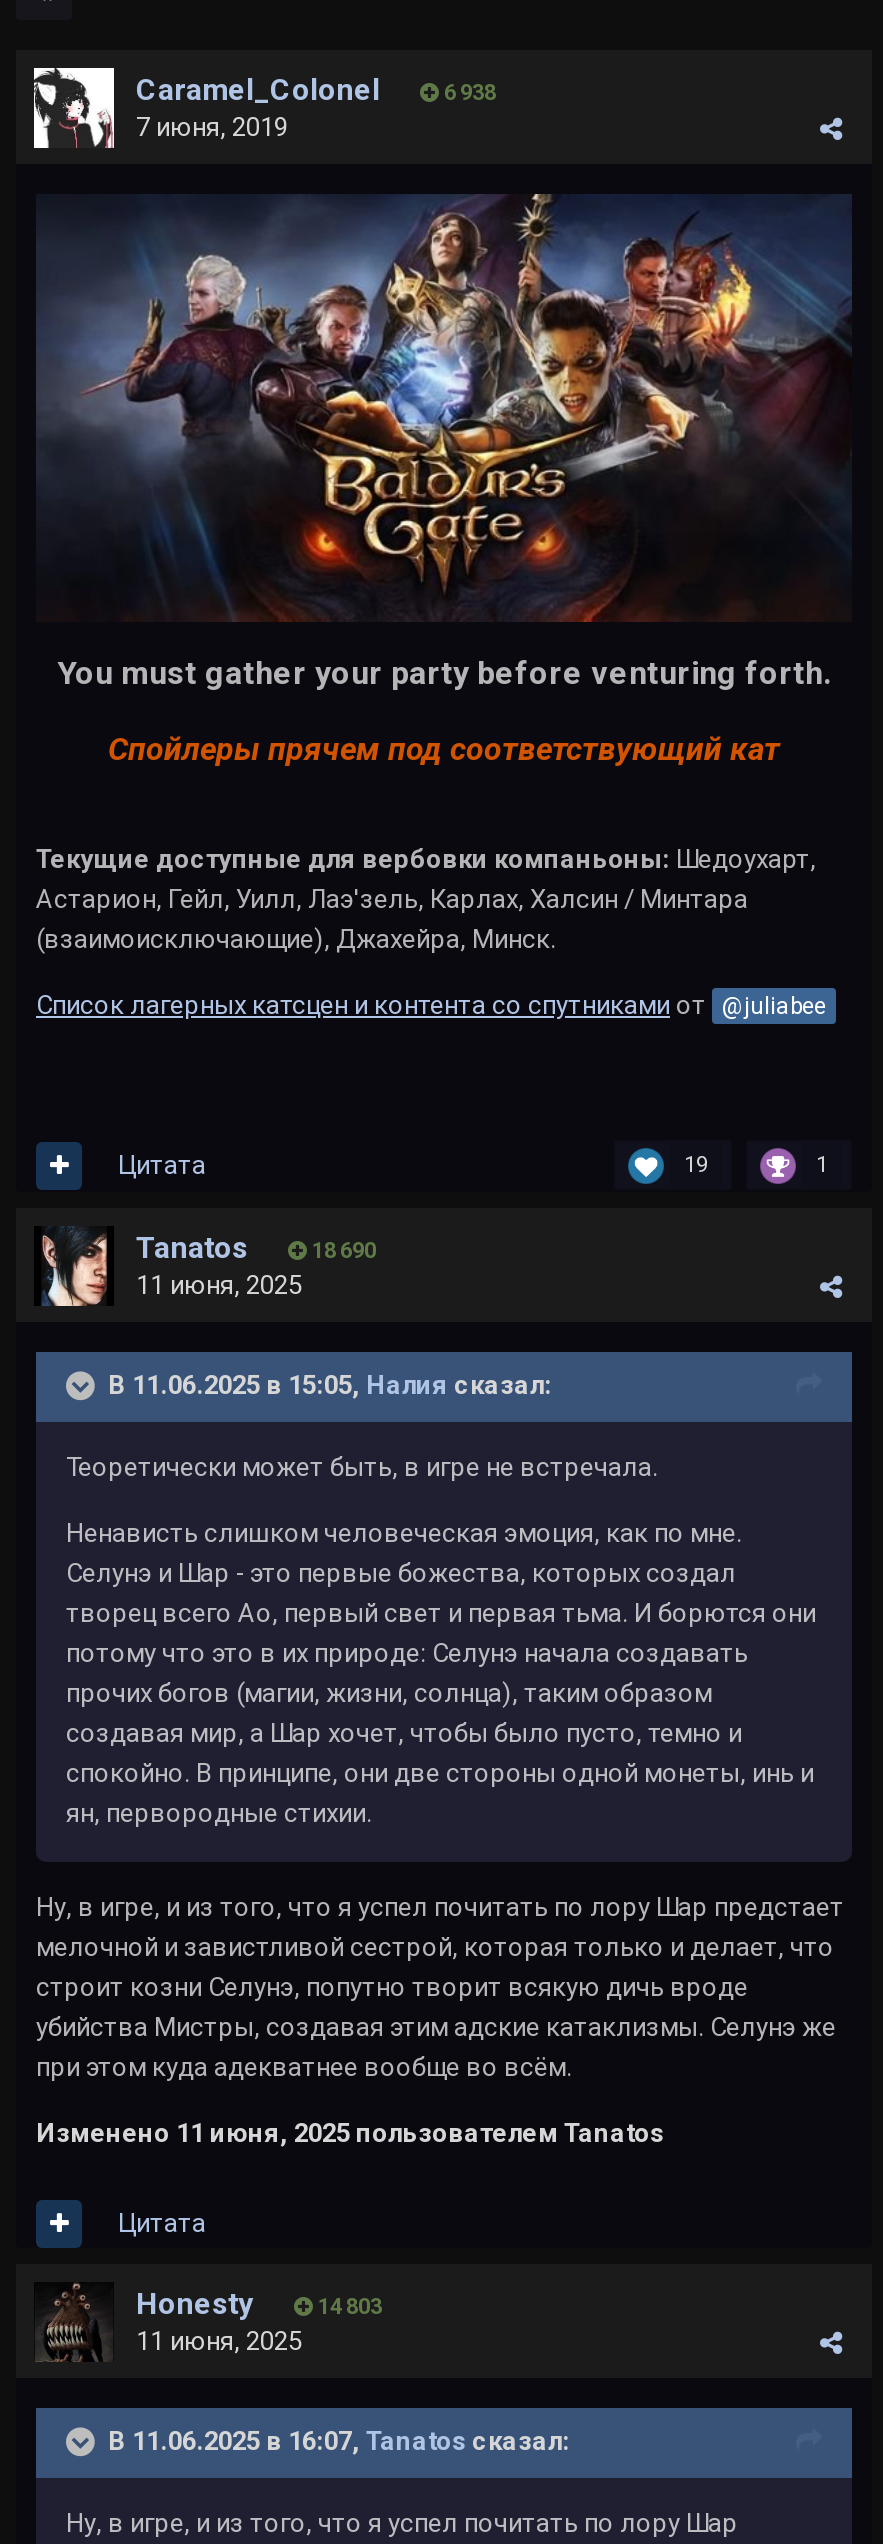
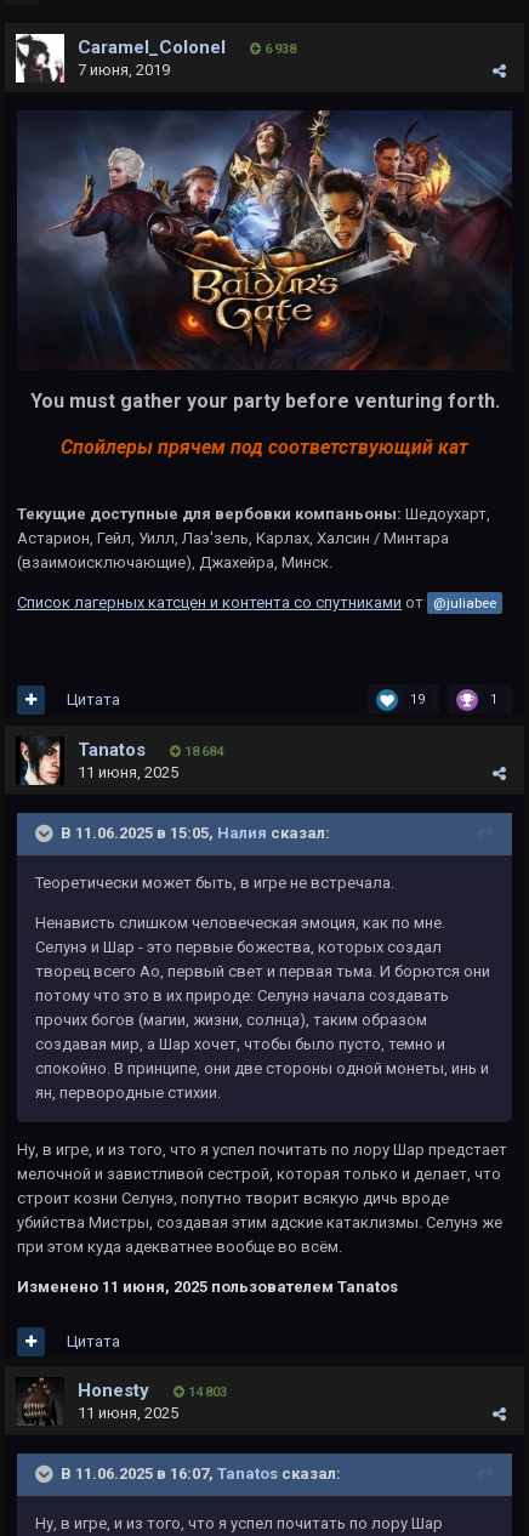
- 18 690
+ 18 684
